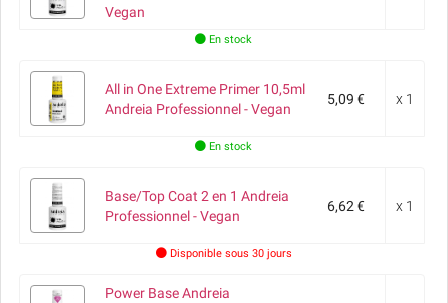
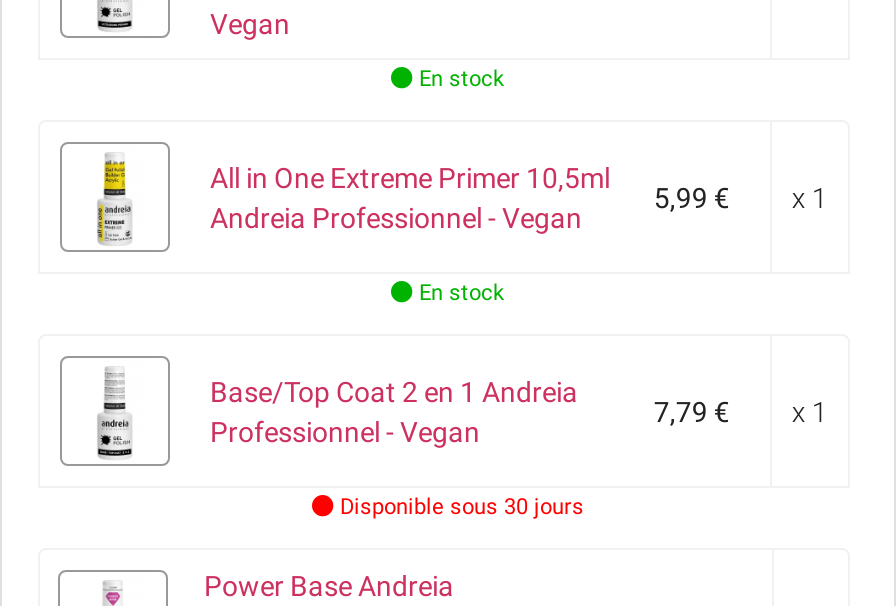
- 5,09 € x 1
+ 5,99 € x 1

- 6,62 € x 1
+ 7,79 € x 1
